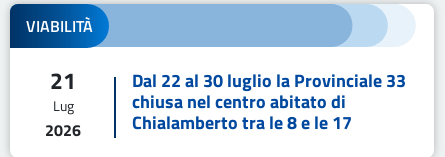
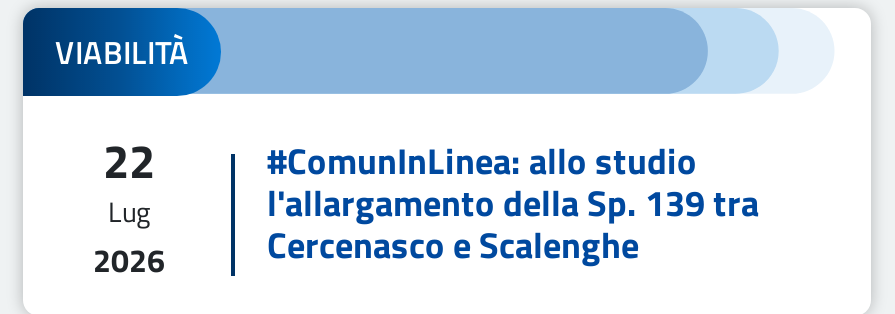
- 21
+ 22

- Dal 22 al 30 luglio la Provinciale 33
- chiusa nel centro abitato di
- Chialamberto tra le 8 e le 17
+ #ComunInLinea: allo studio
+ l'allargamento della Sp. 139 tra
+ Cercenasco e Scalenghe
